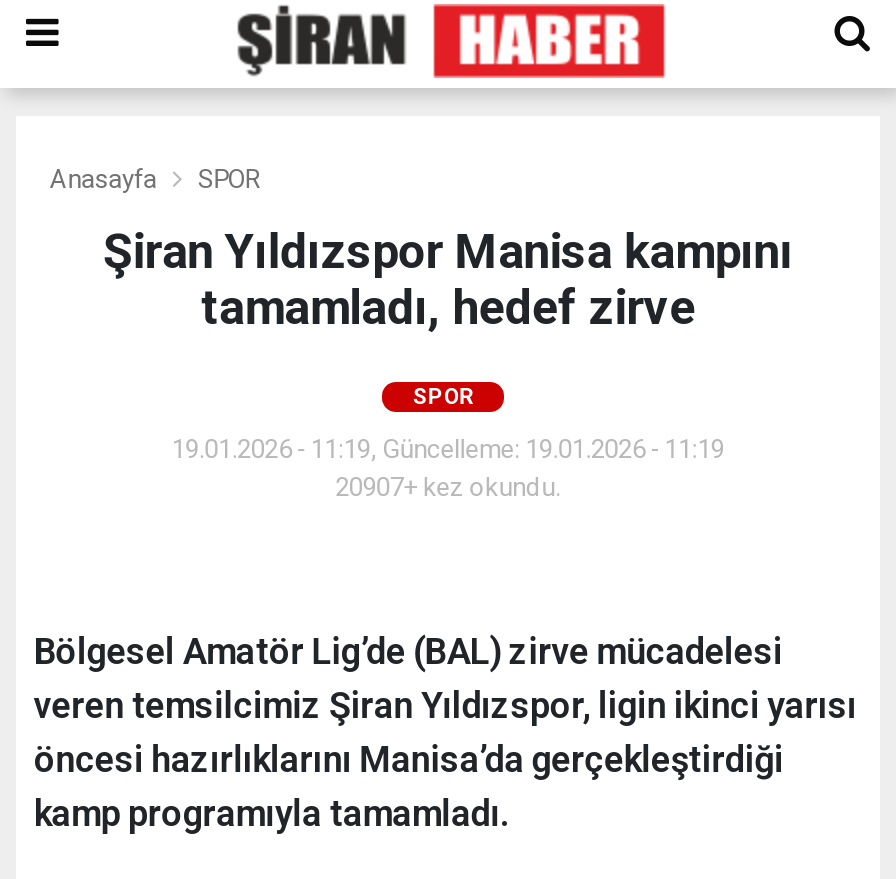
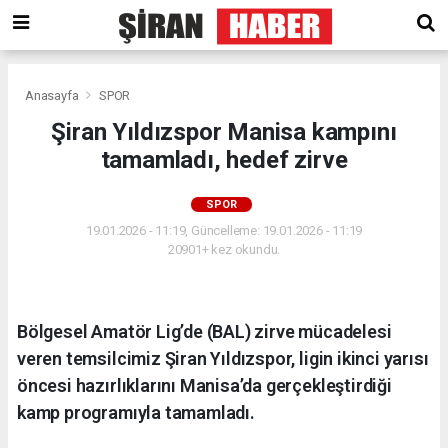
- 20907+ kez okundu.
+ 20901+ kez okundu.
